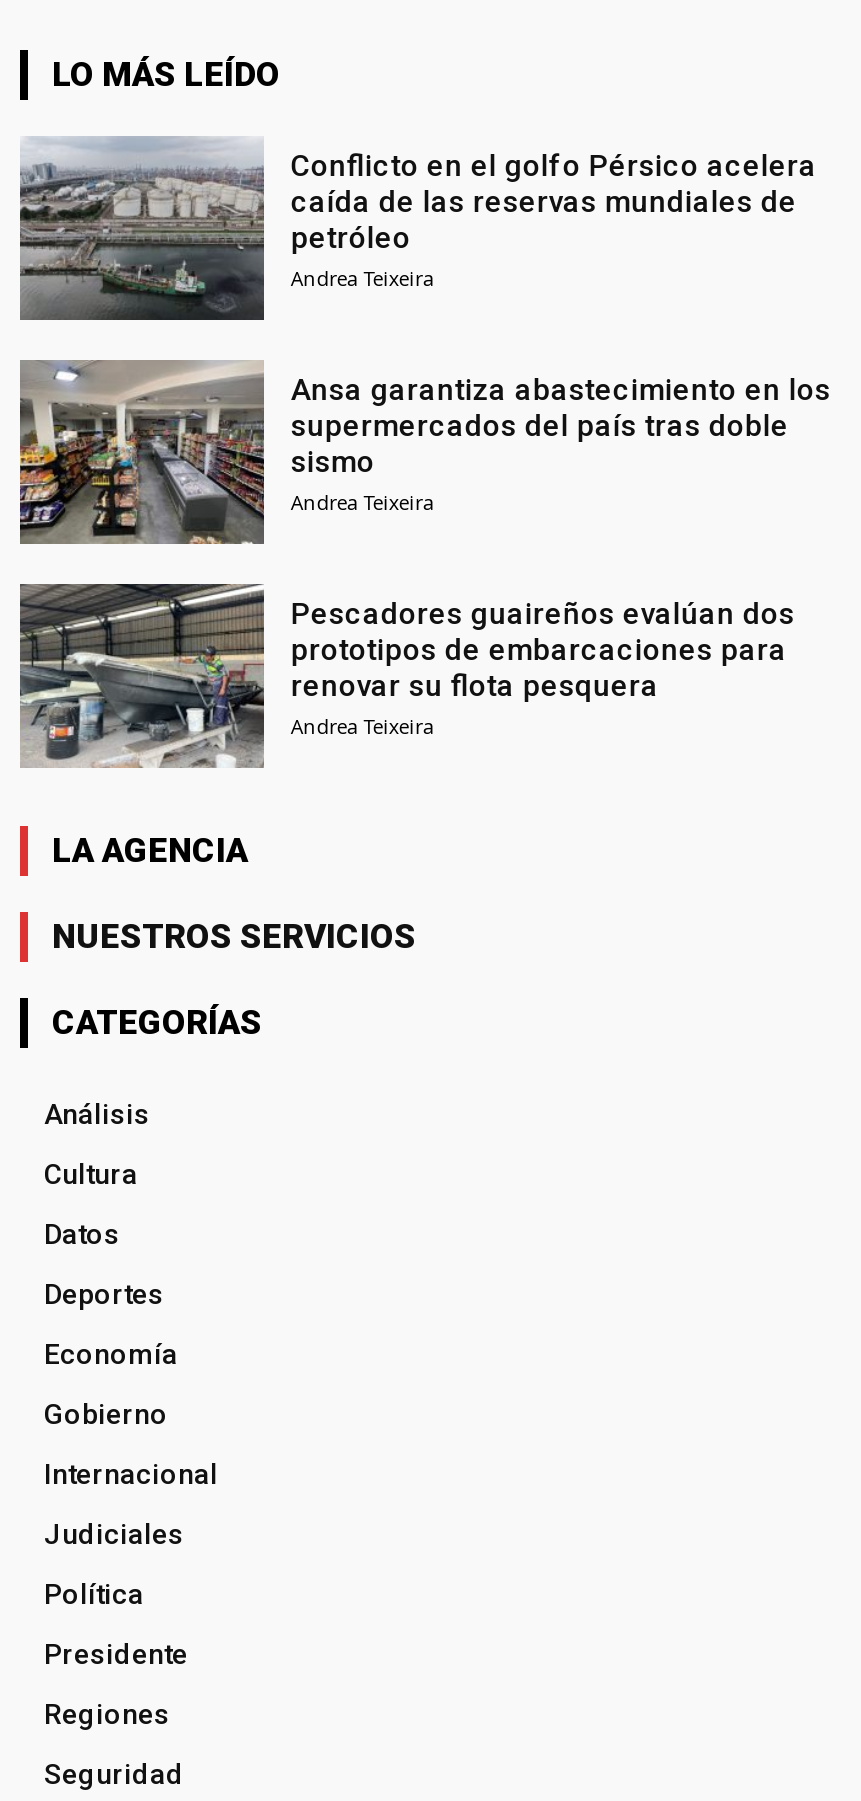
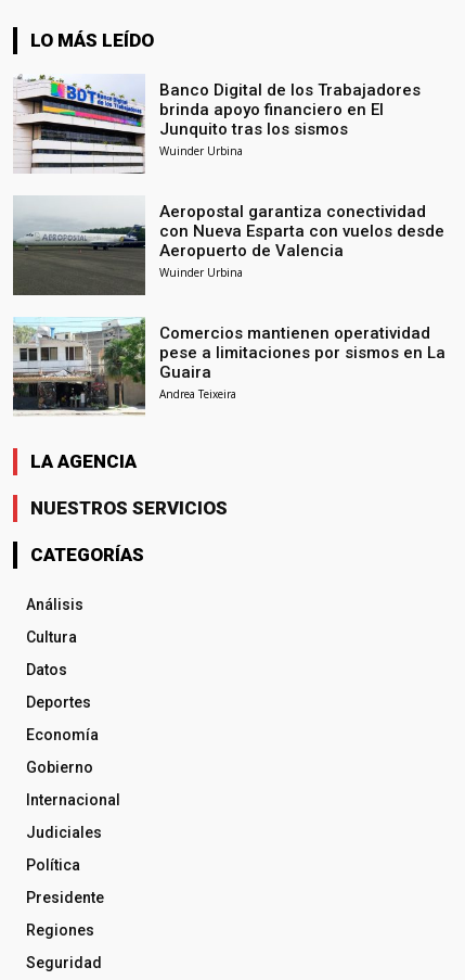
- [image]
- Conflicto en el golfo Pérsico acelera
- caída de las reservas mundiales de
- petróleo
- Andrea Teixeira
+ [image]
+ Banco Digital de los Trabajadores
+ brinda apoyo financiero en El
+ Junquito tras los sismos
+ Wuinder Urbina

- [image]
- Ansa garantiza abastecimiento en los
- supermercados del país tras doble
- sismo
- Andrea Teixeira
+ [image]
+ Aeropostal garantiza conectividad
+ con Nueva Esparta con vuelos desde
+ Aeropuerto de Valencia
+ Wuinder Urbina

- [image]
- Pescadores guaireños evalúan dos
- prototipos de embarcaciones para
- renovar su flota pesquera
+ [image]
+ Comercios mantienen operatividad
+ pese a limitaciones por sismos en La
+ Guaira
